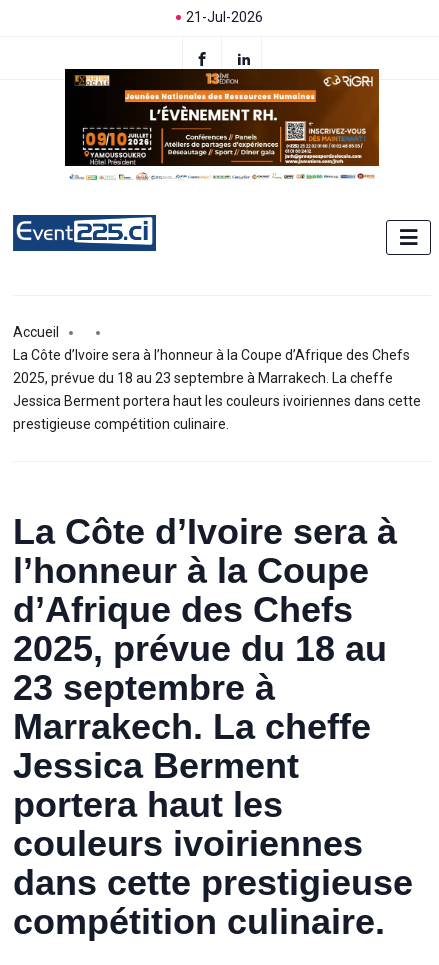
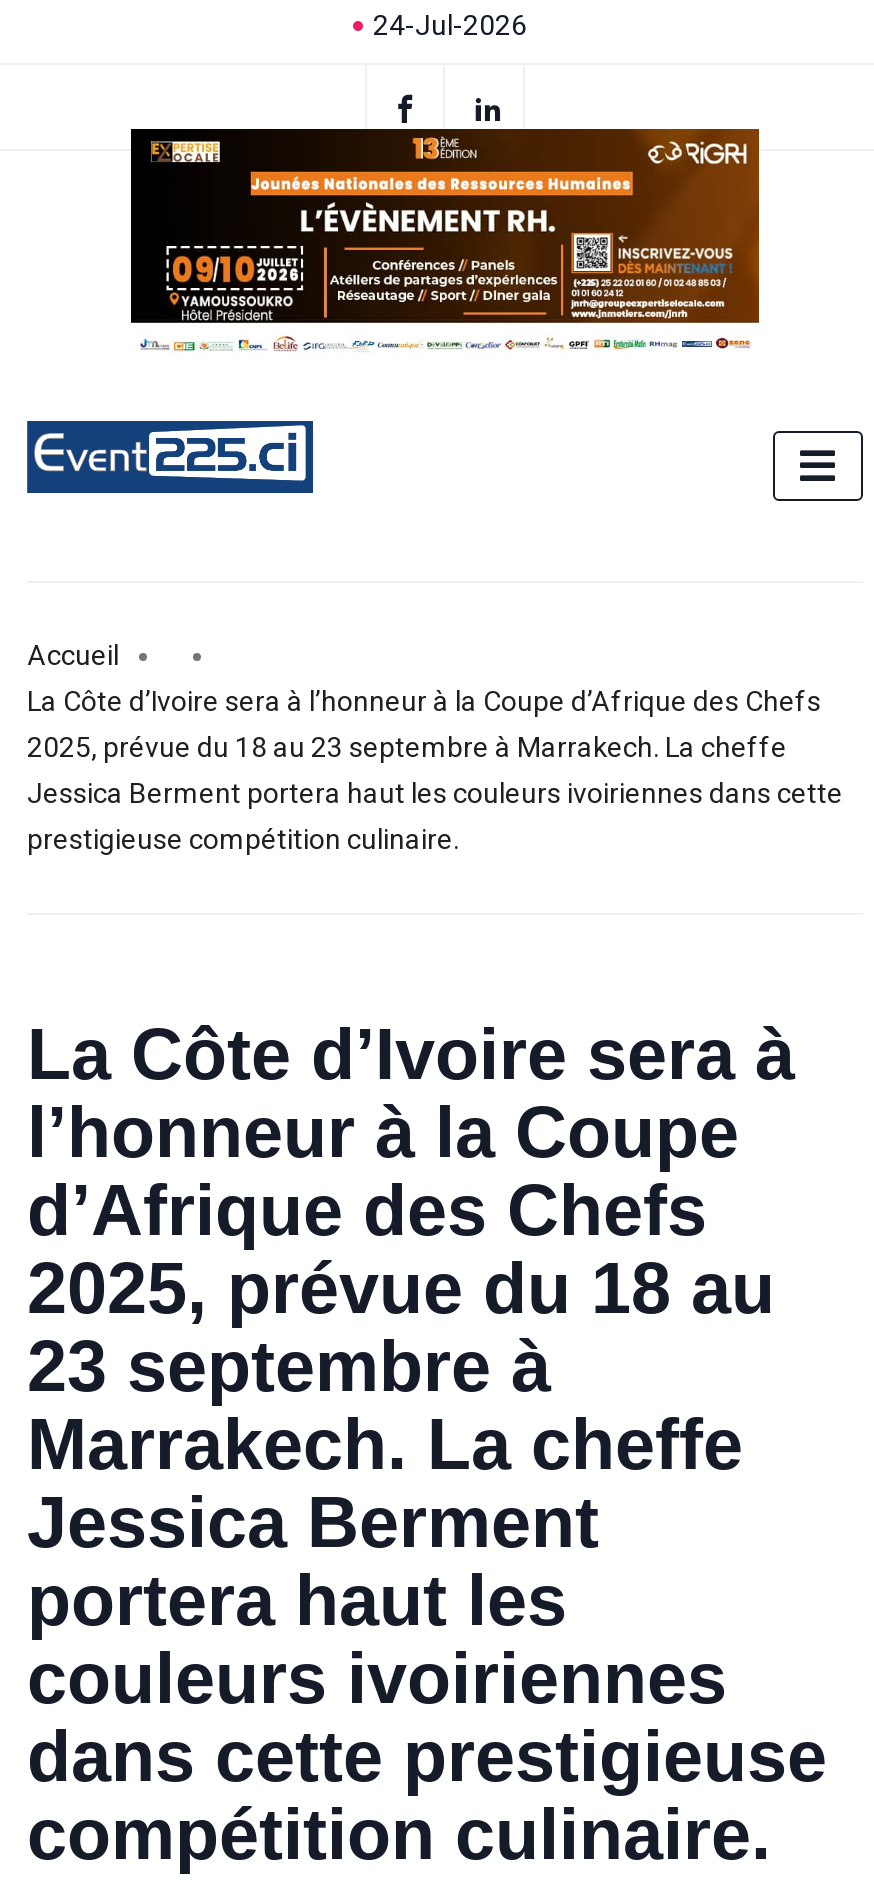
- 21-Jul-2026
+ 24-Jul-2026
